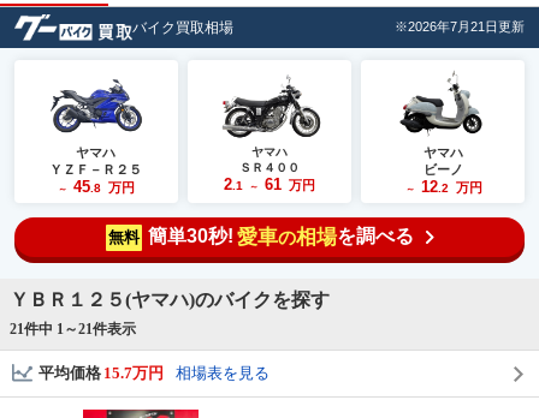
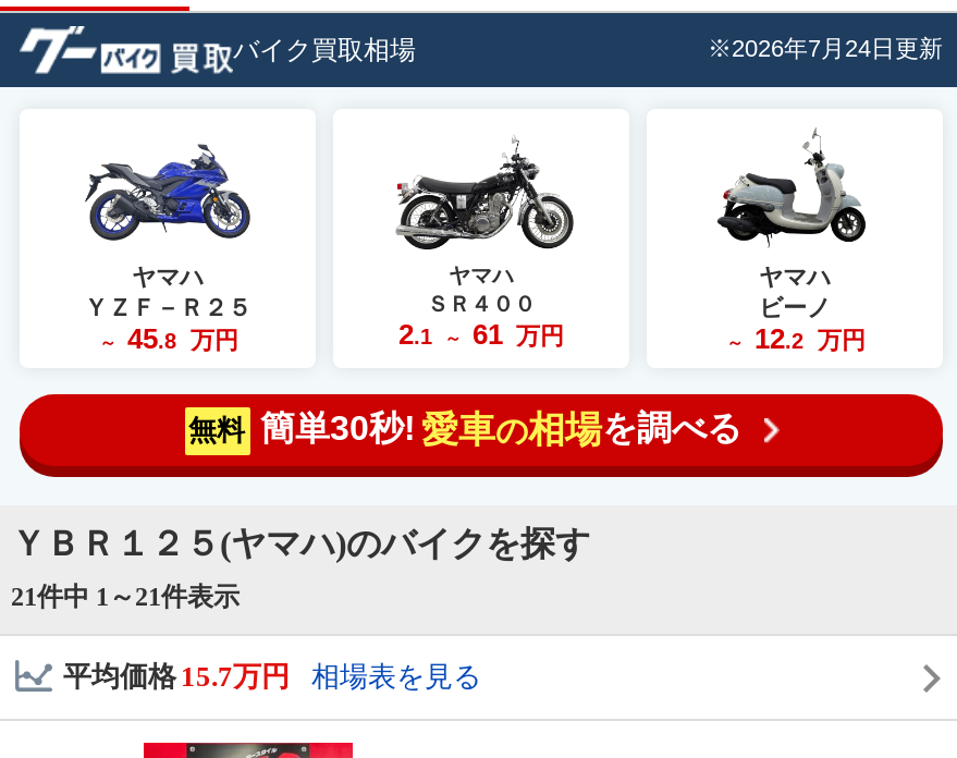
- ※2026年7月21日更新
+ ※2026年7月24日更新
